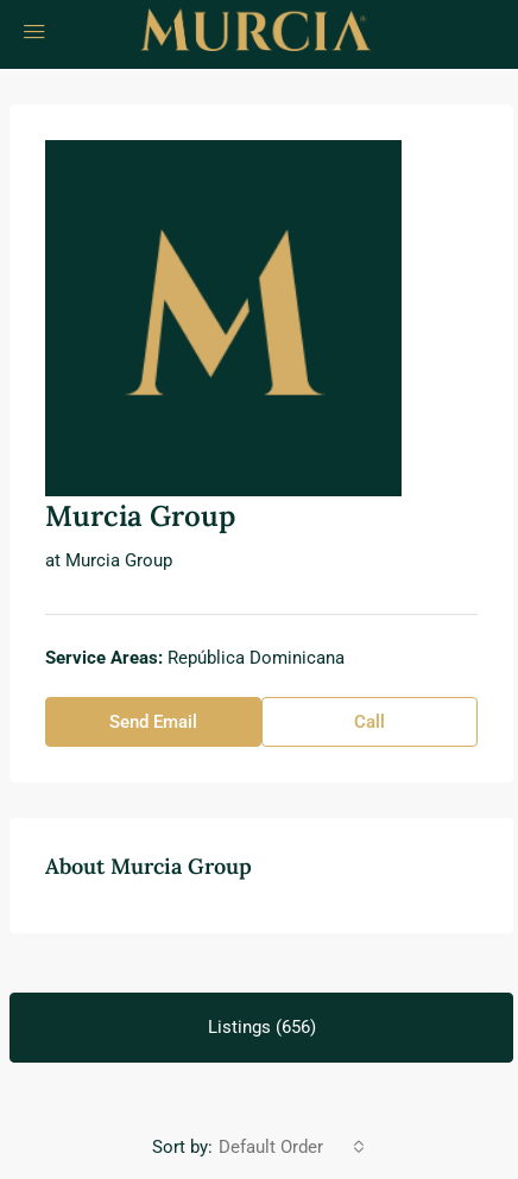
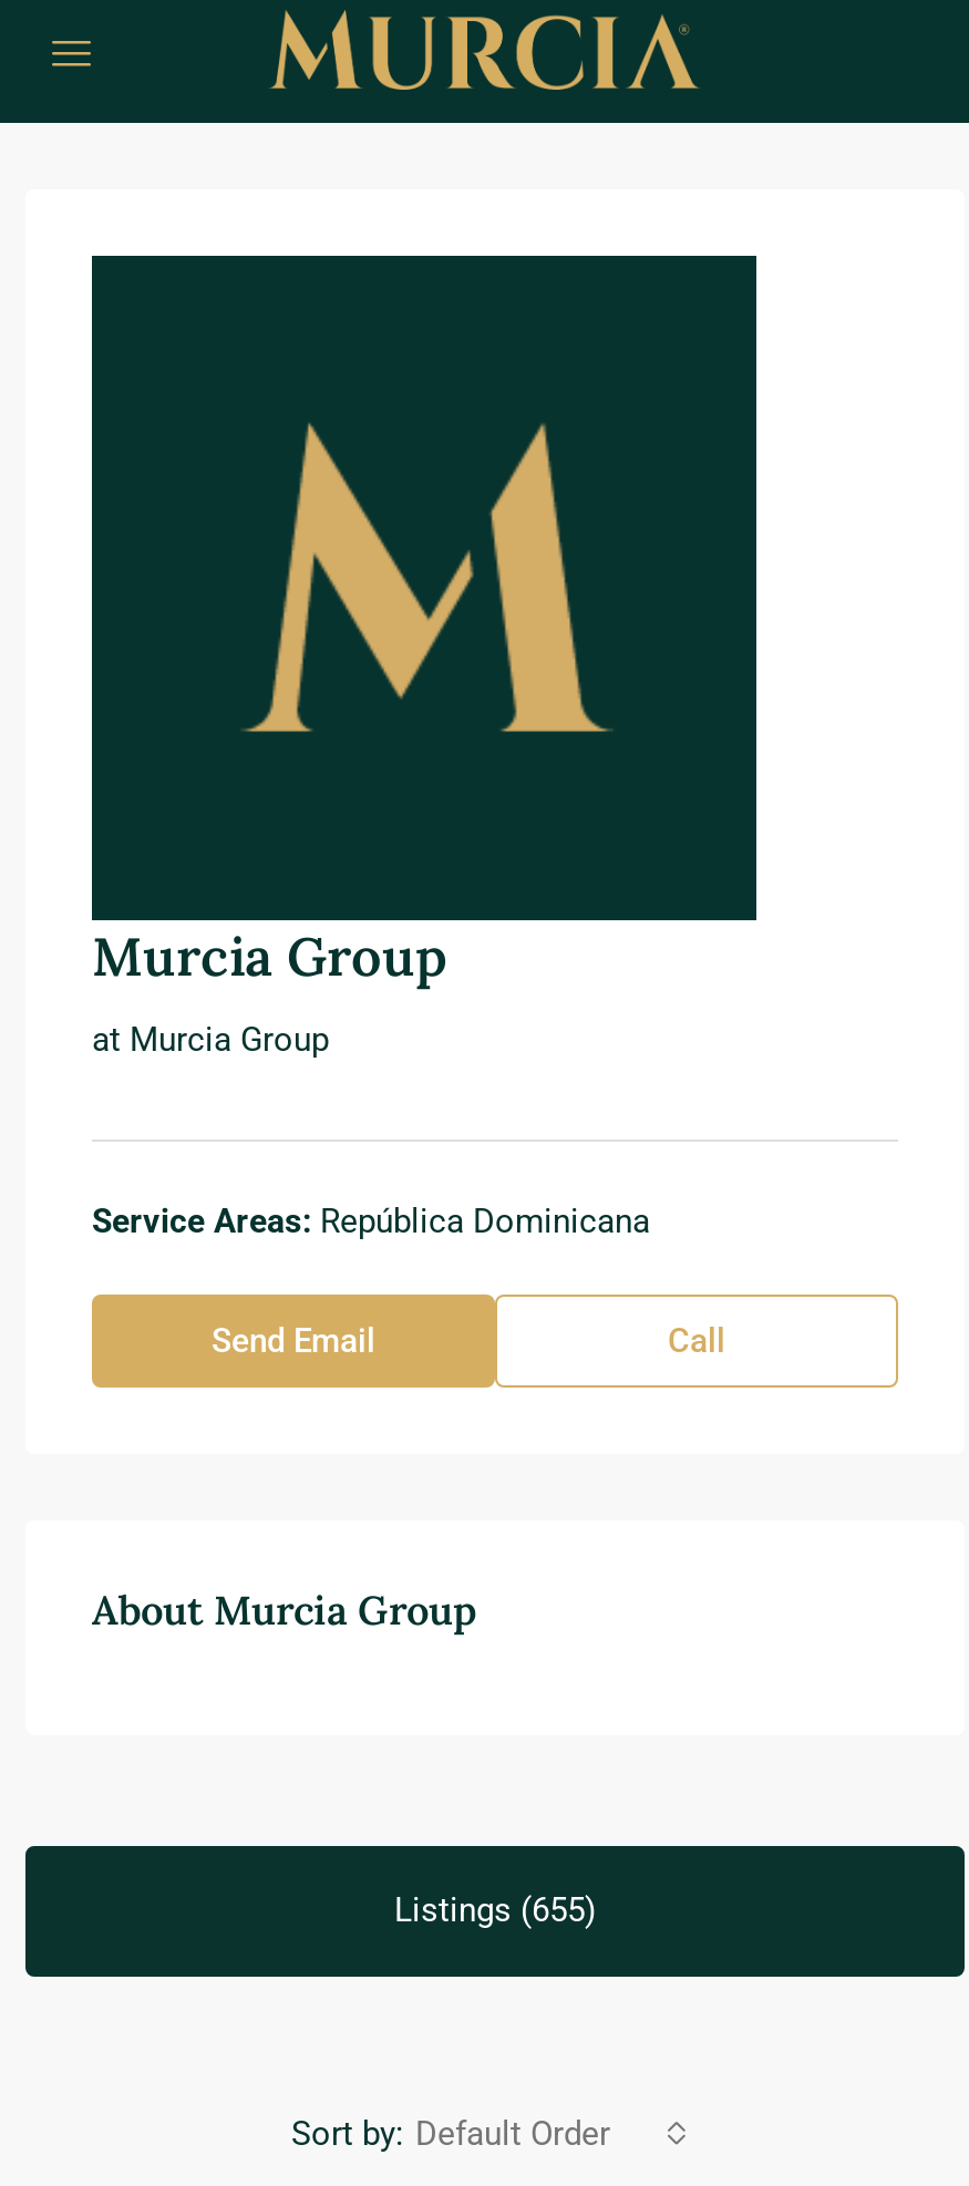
- Listings (656)
+ Listings (655)
